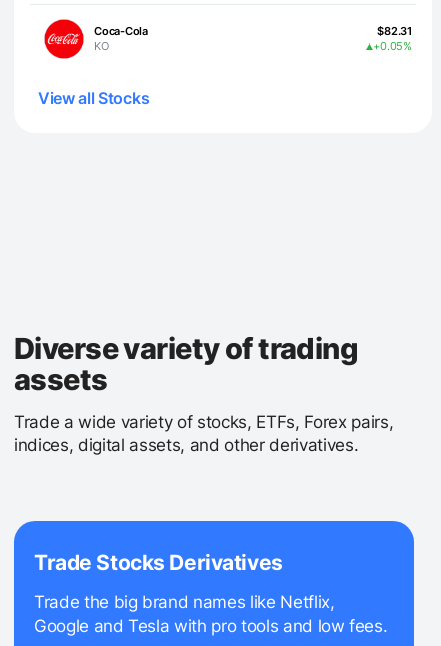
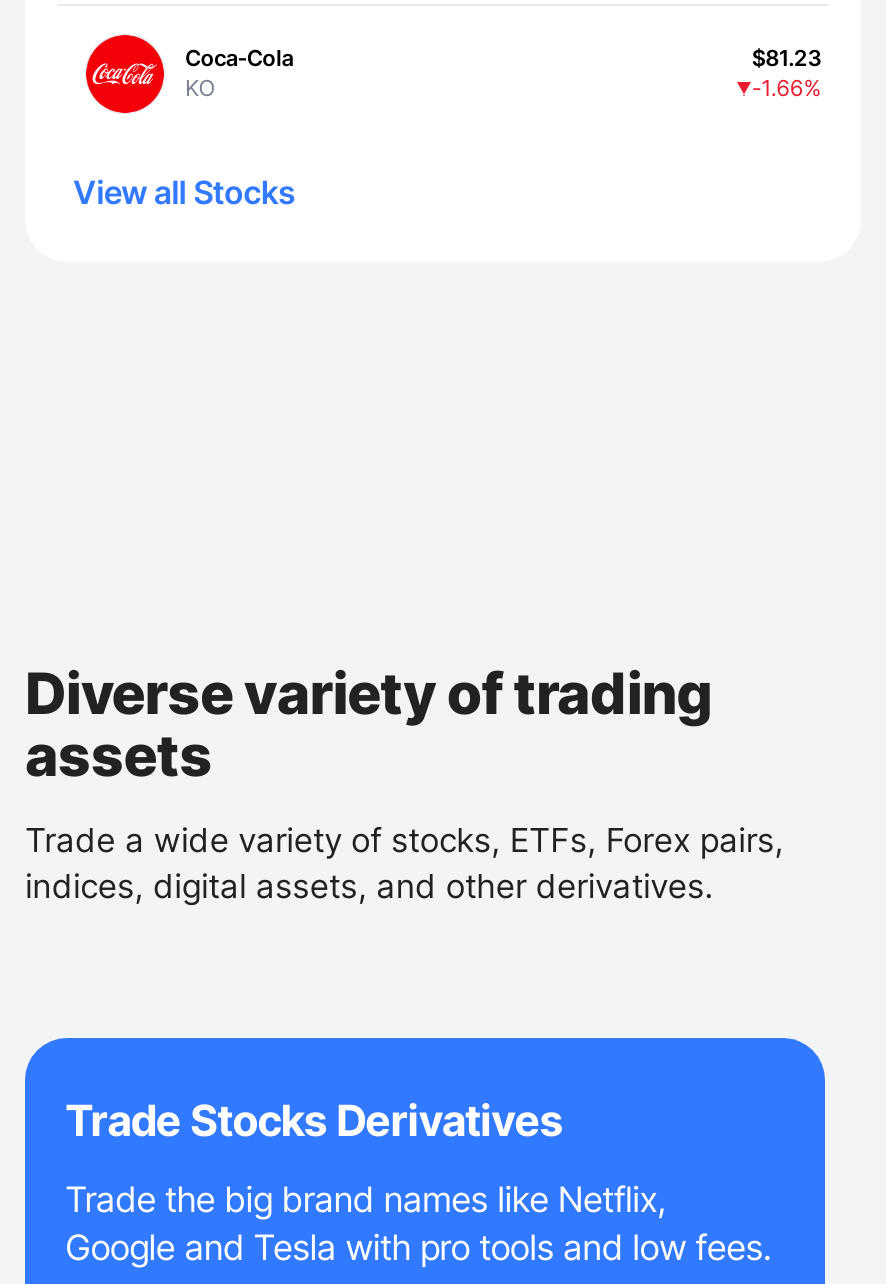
- $82.31
+ $81.23

- +0.05%
+ -1.66%
